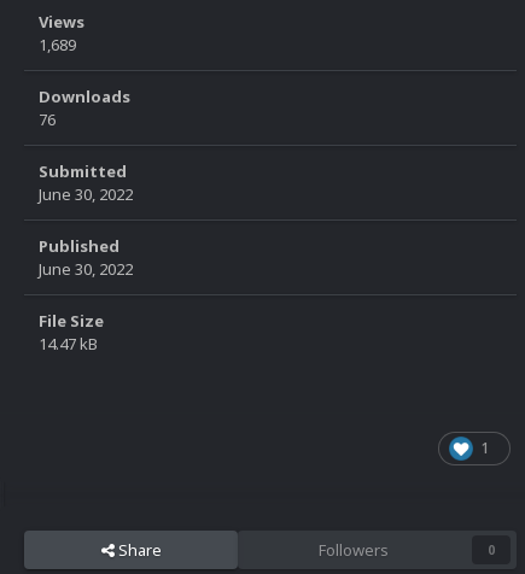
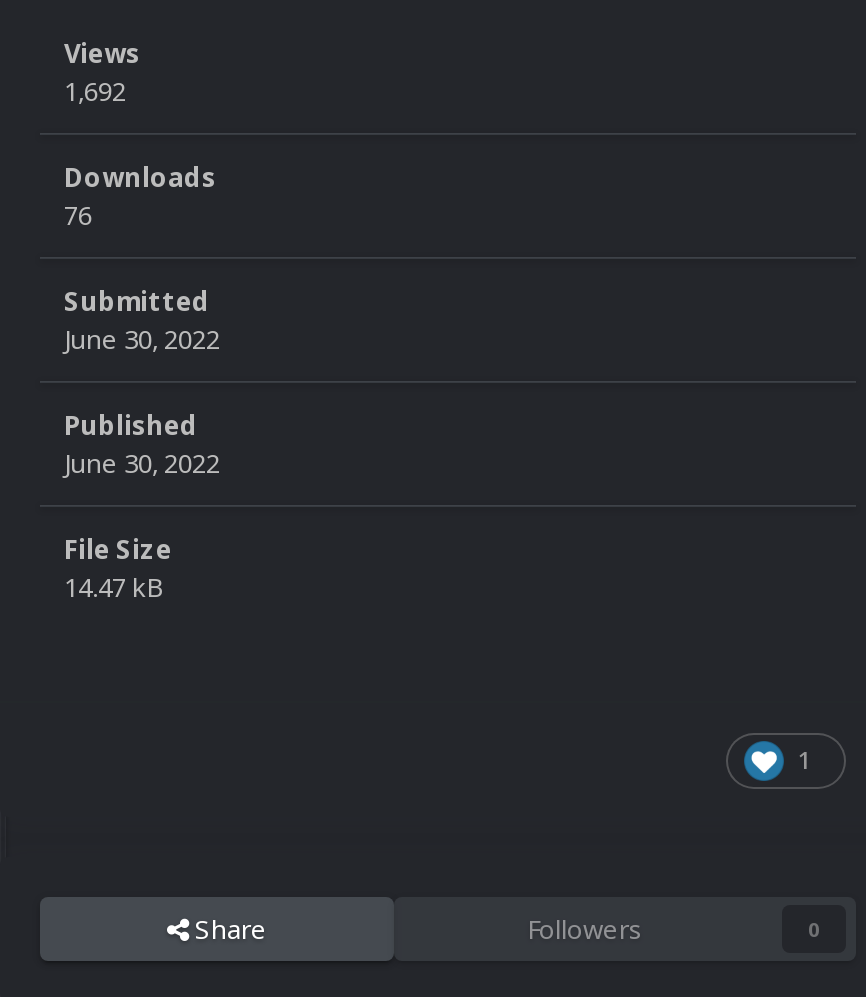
- 1,689
+ 1,692
